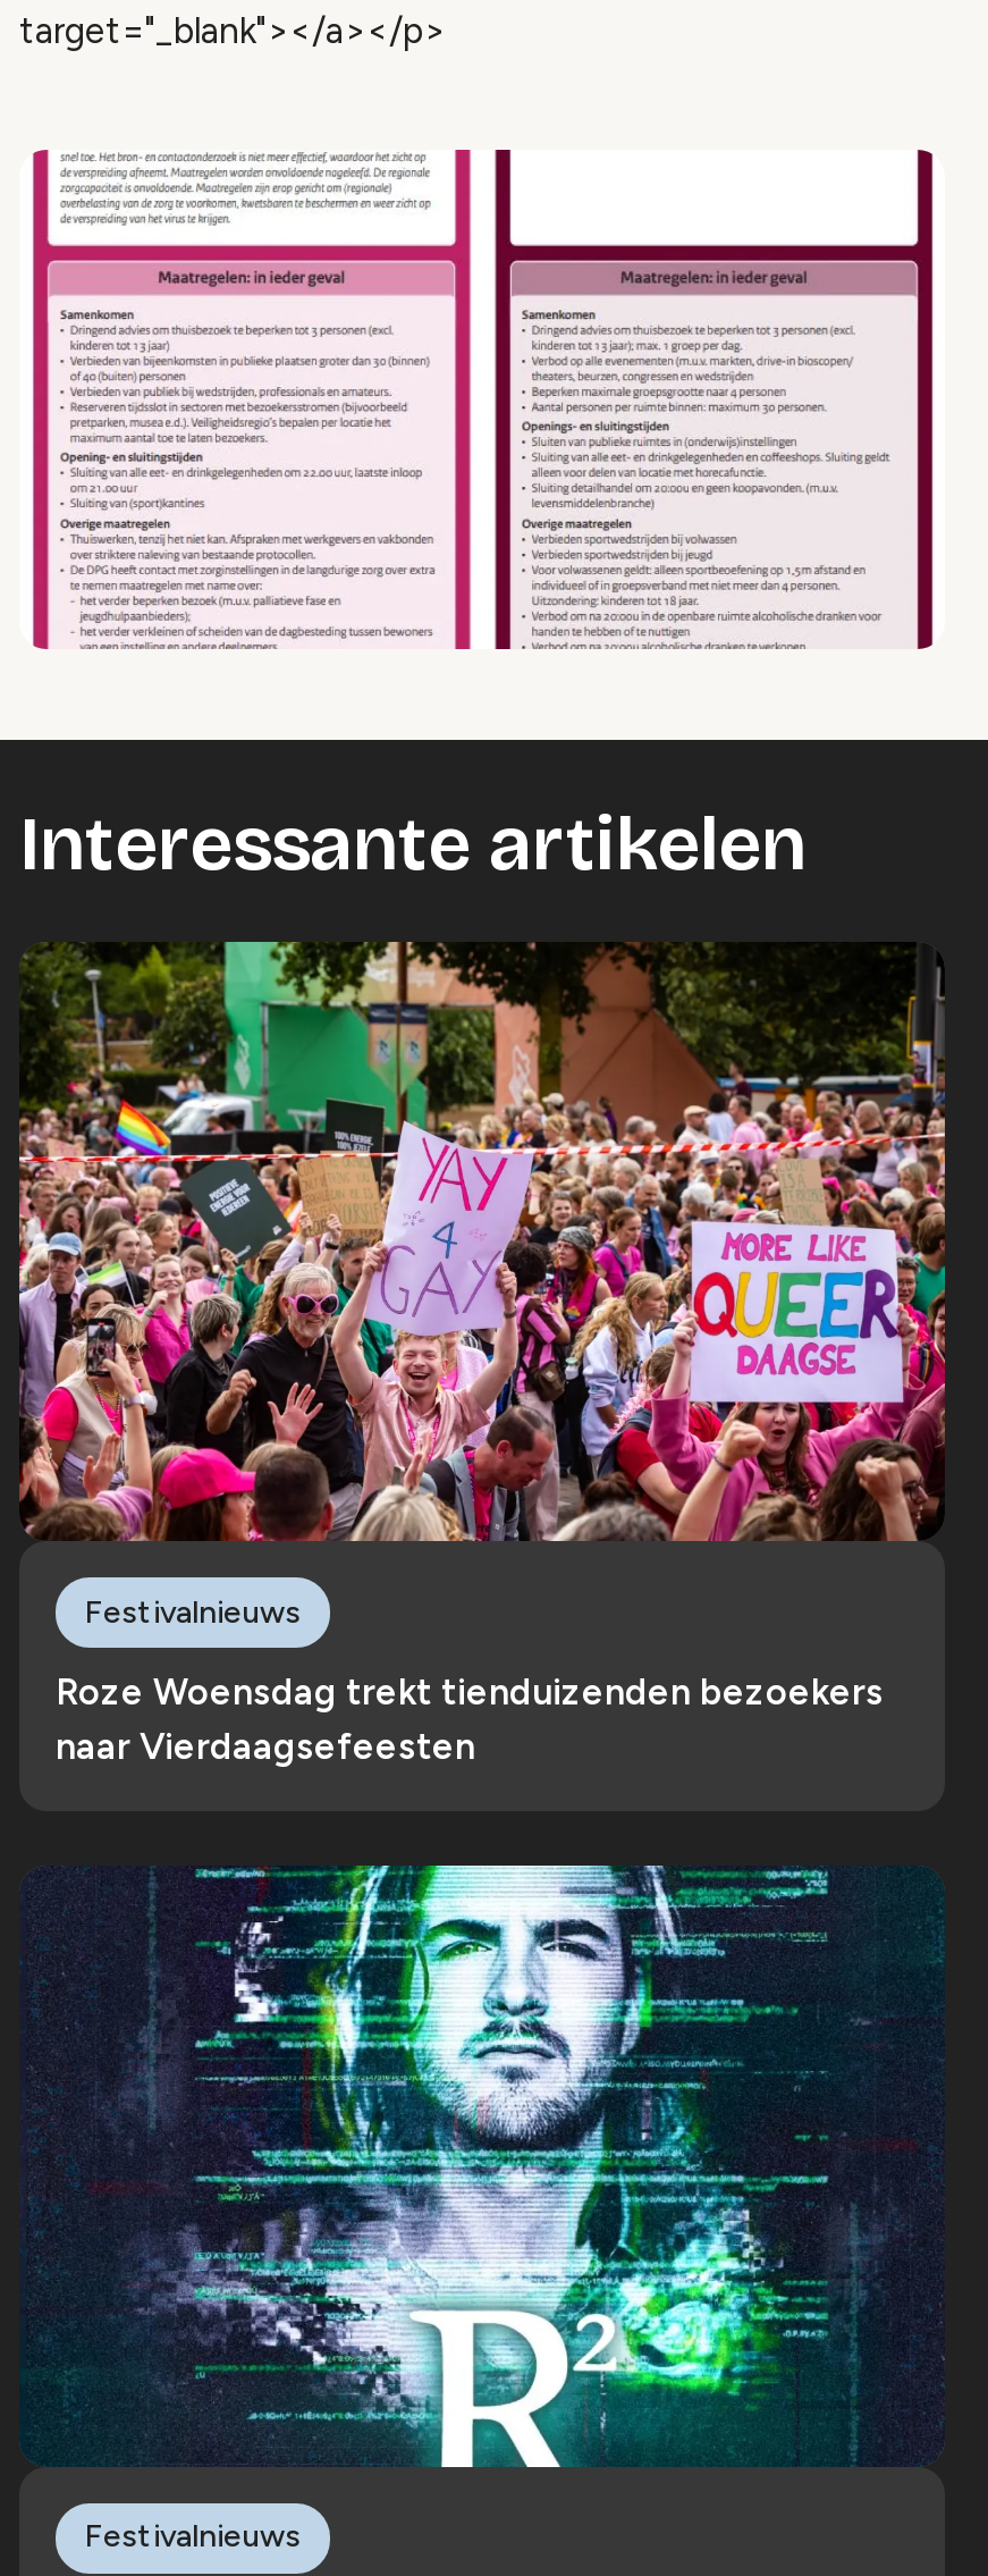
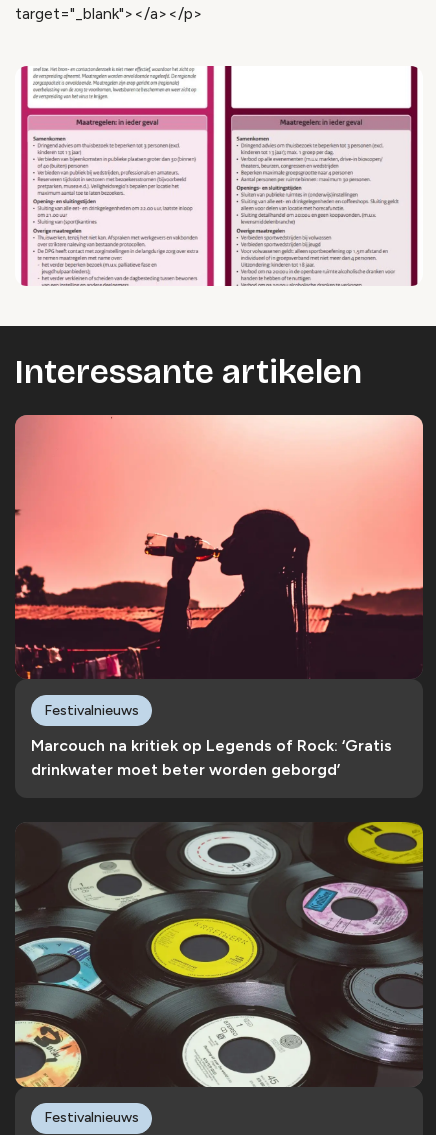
- [image]
+ [image]

- Roze Woensdag trekt tienduizenden bezoekers
- naar Vierdaagsefeesten
+ Marcouch na kritiek op Legends of Rock: ‘Gratis
+ drinkwater moet beter worden geborgd’

- [image]
+ [image]
